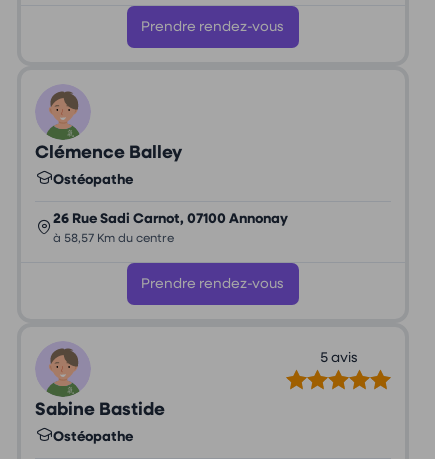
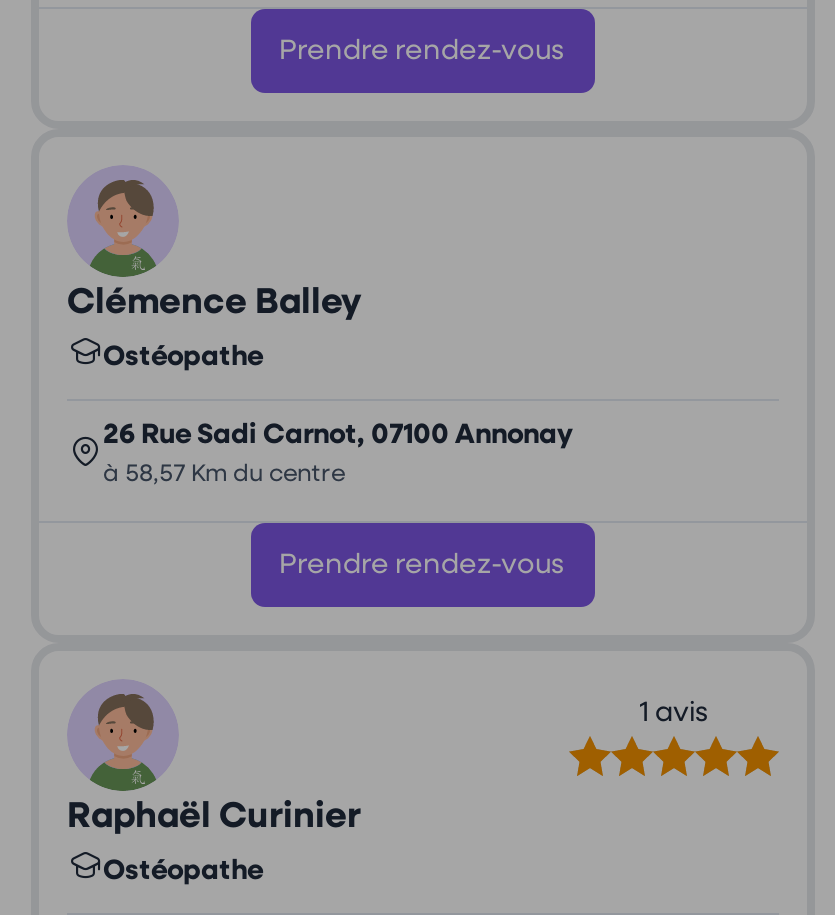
- 5 avis
+ 1 avis

- Sabine Bastide
+ Raphaël Curinier
